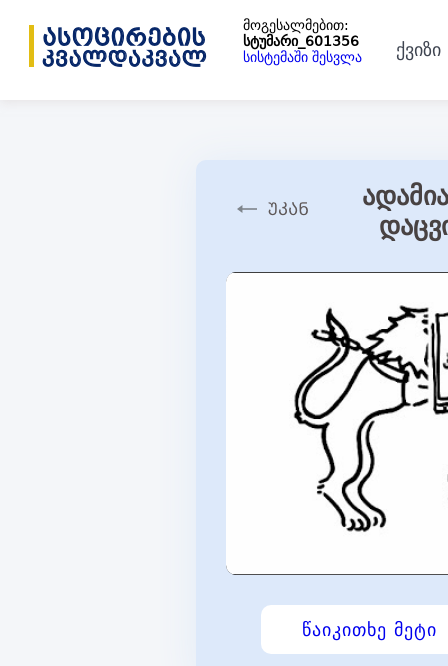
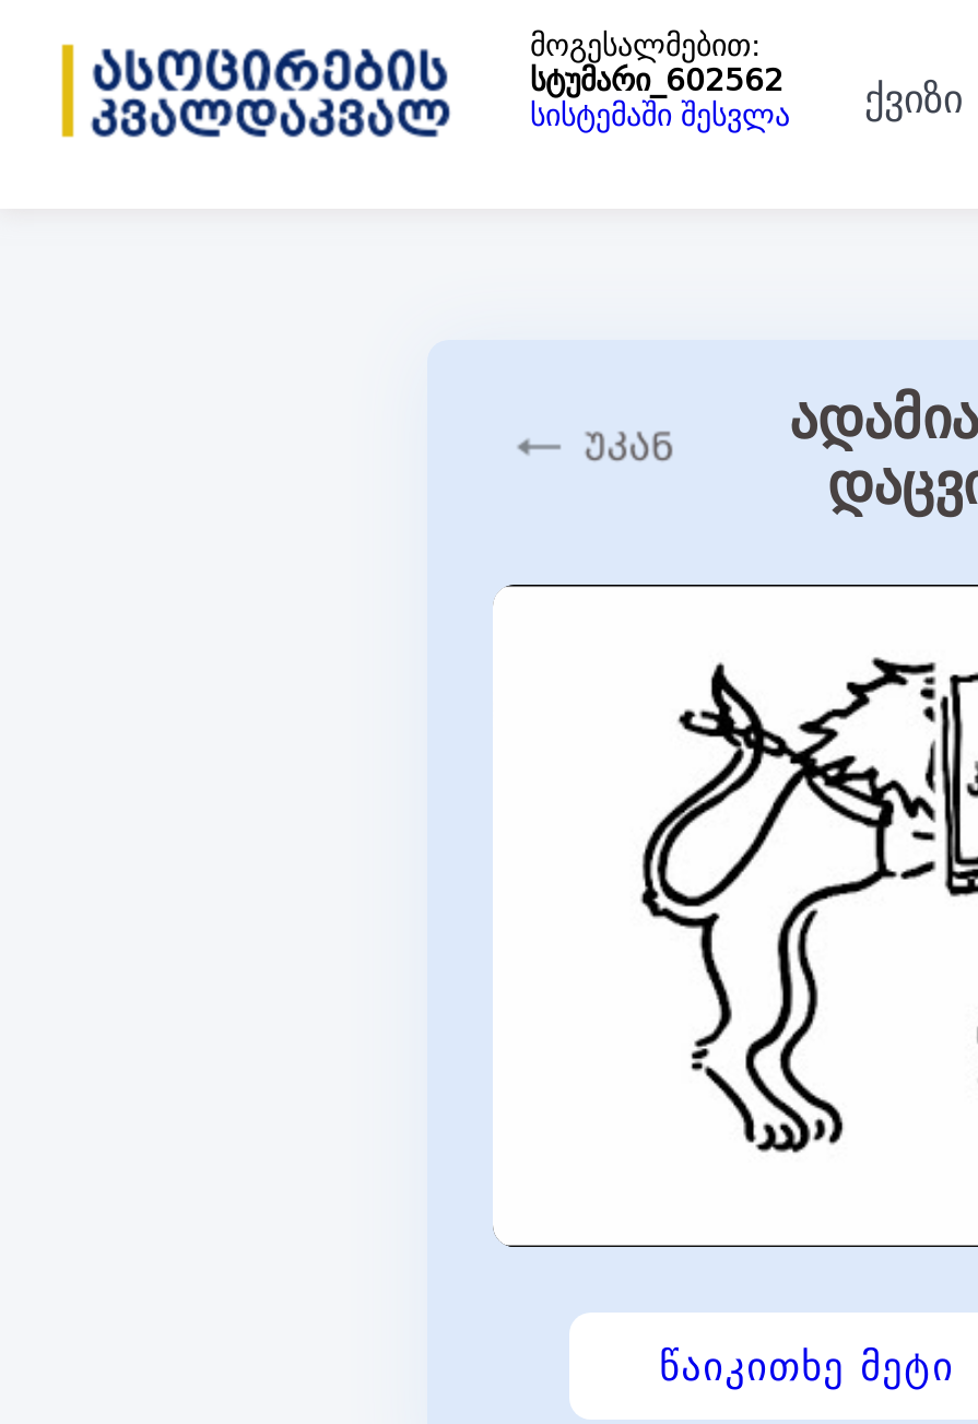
- სტუმარი_601356
+ სტუმარი_602562
